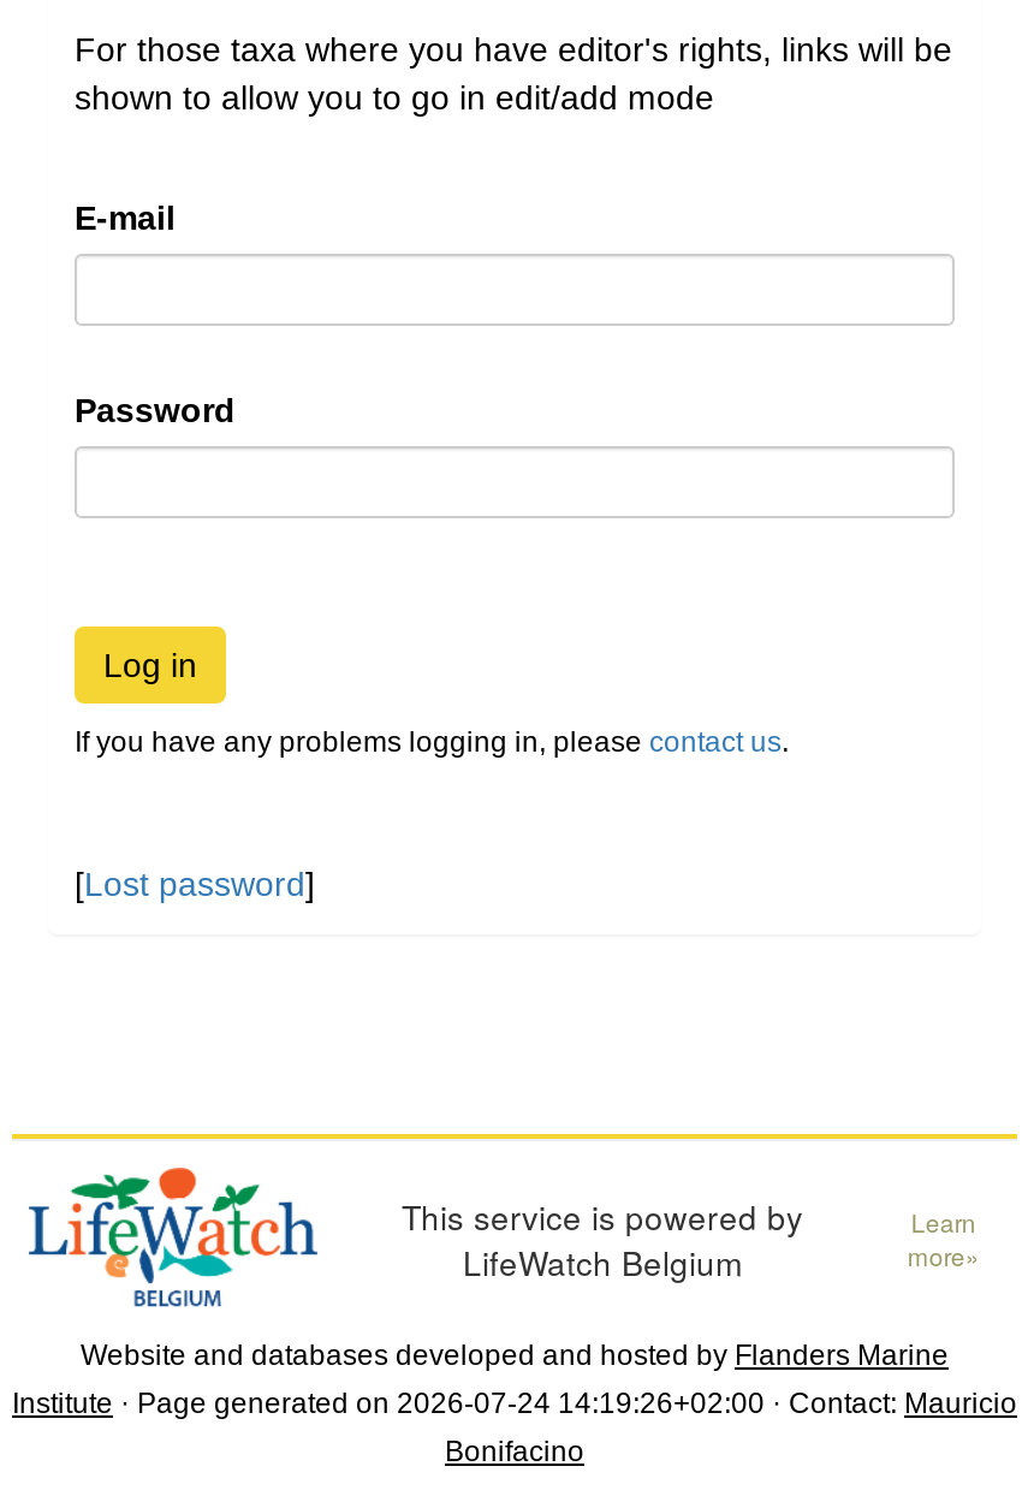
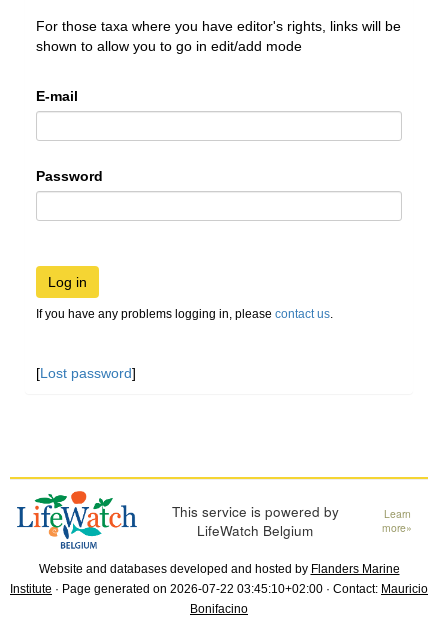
- Institute · Page generated on 2026-07-24 14:19:26+02:00 · Contact: Mauricio
+ Institute · Page generated on 2026-07-22 03:45:10+02:00 · Contact: Mauricio
